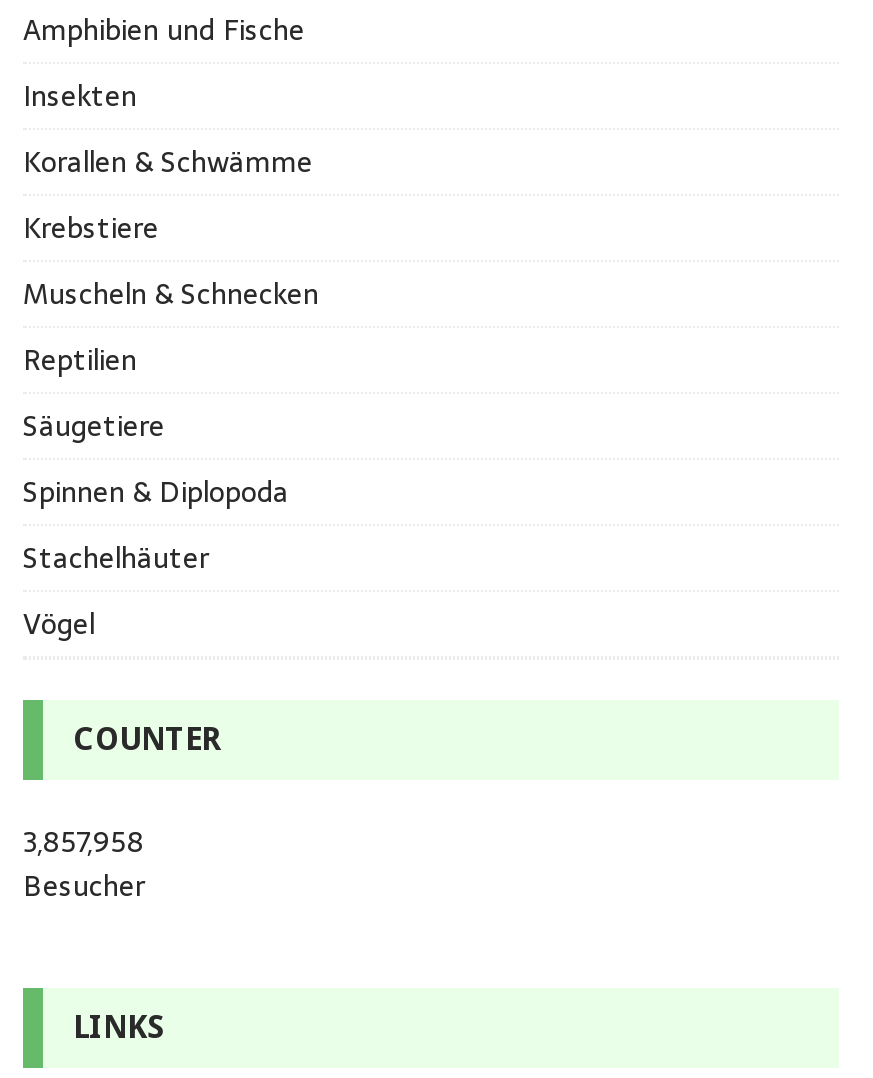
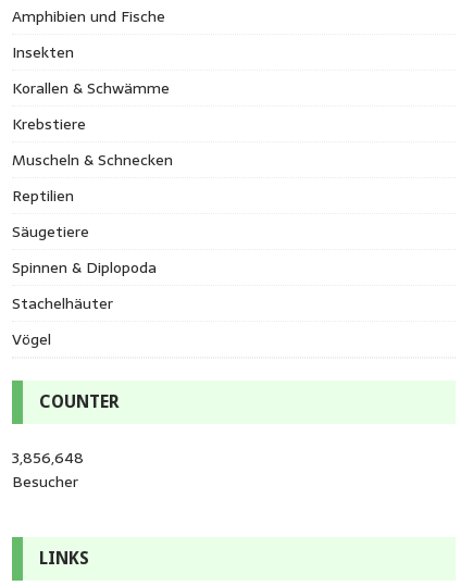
- 3,857,958
+ 3,856,648
